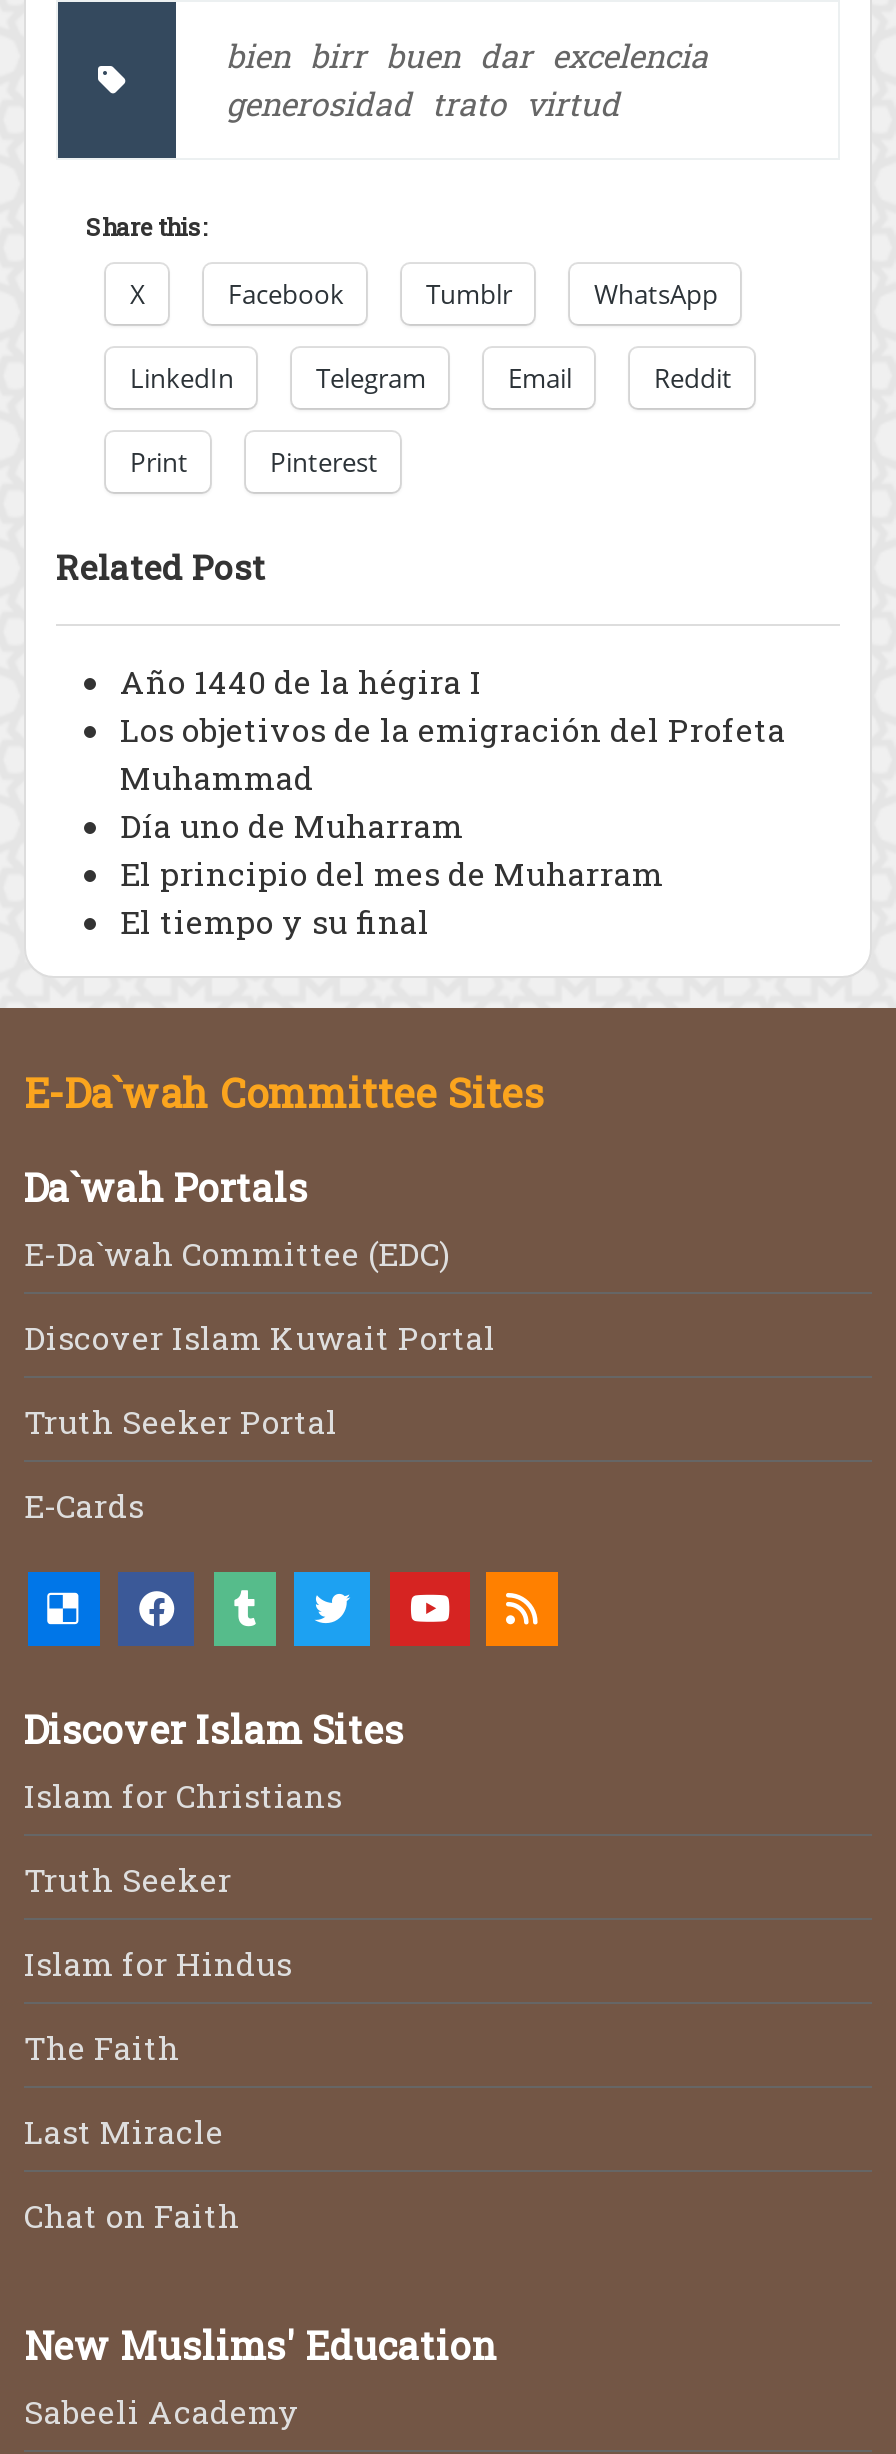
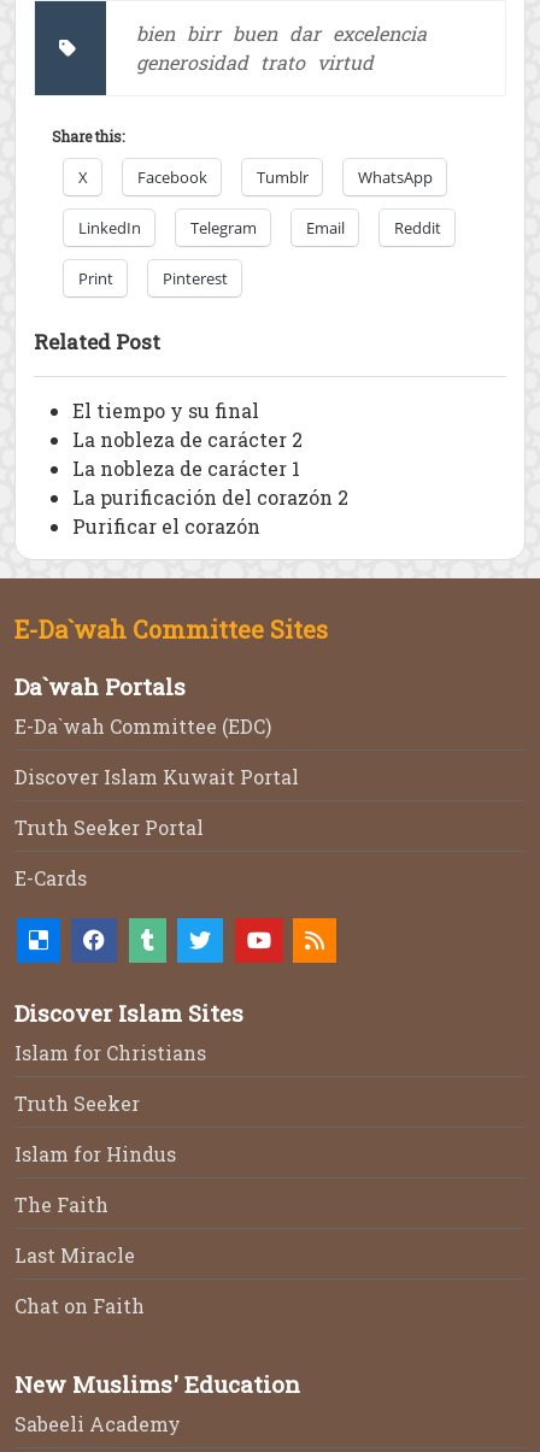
- Año 1440 de la hégira I
- Los objetivos de la emigración del Profeta
- Muhammad
- Día uno de Muharram
- El principio del mes de Muharram

moved up: El tiempo y su final

+ La nobleza de carácter 2
+ La nobleza de carácter 1
+ La purificación del corazón 2
+ Purificar el corazón
